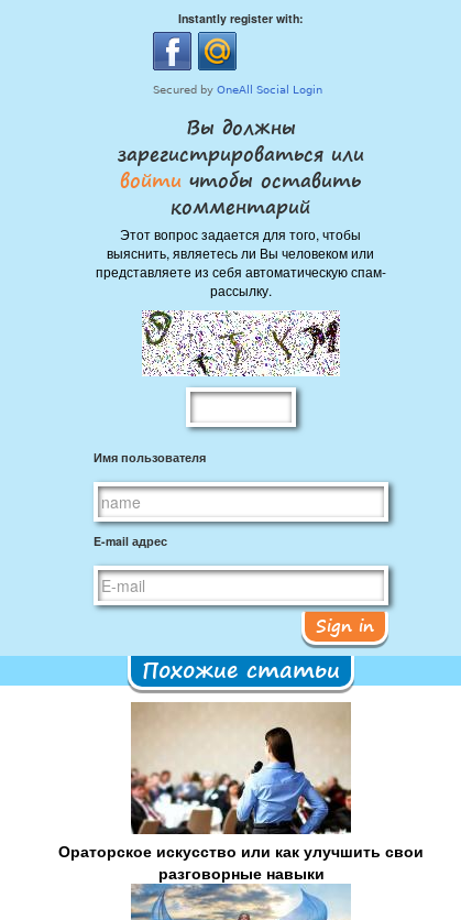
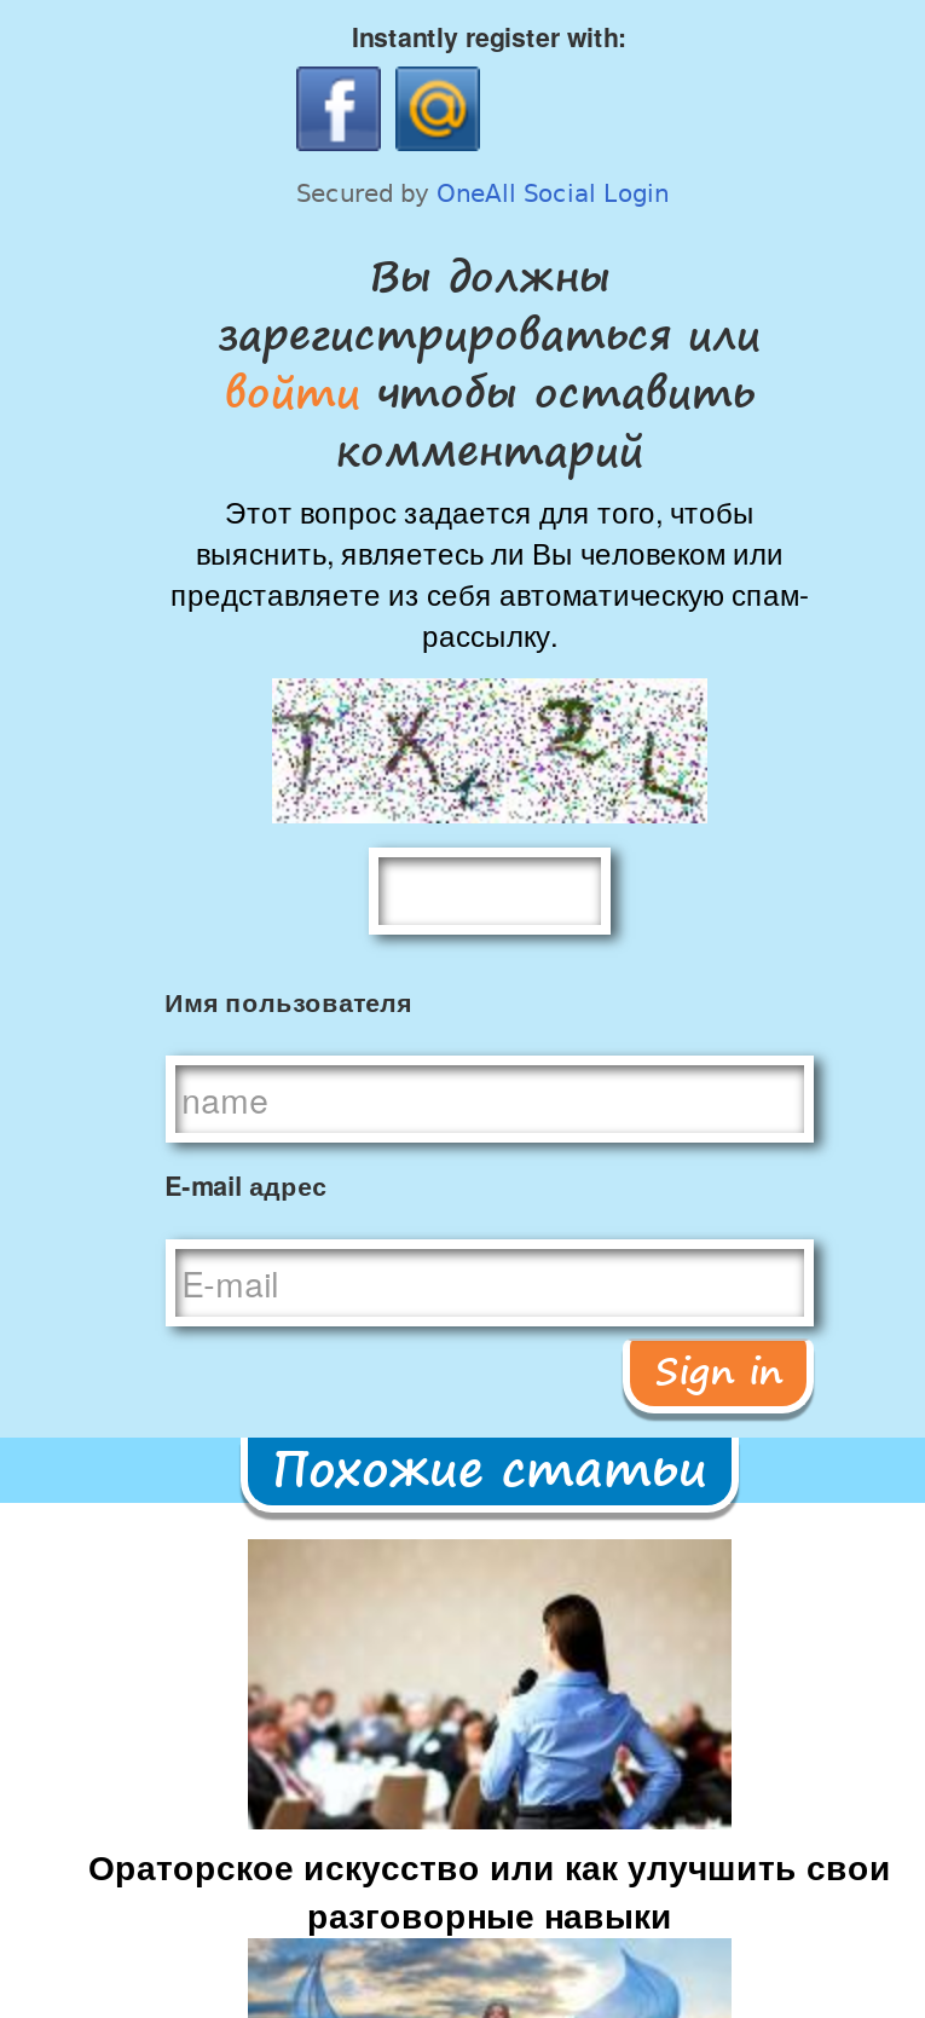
- [image]
+ [image]
